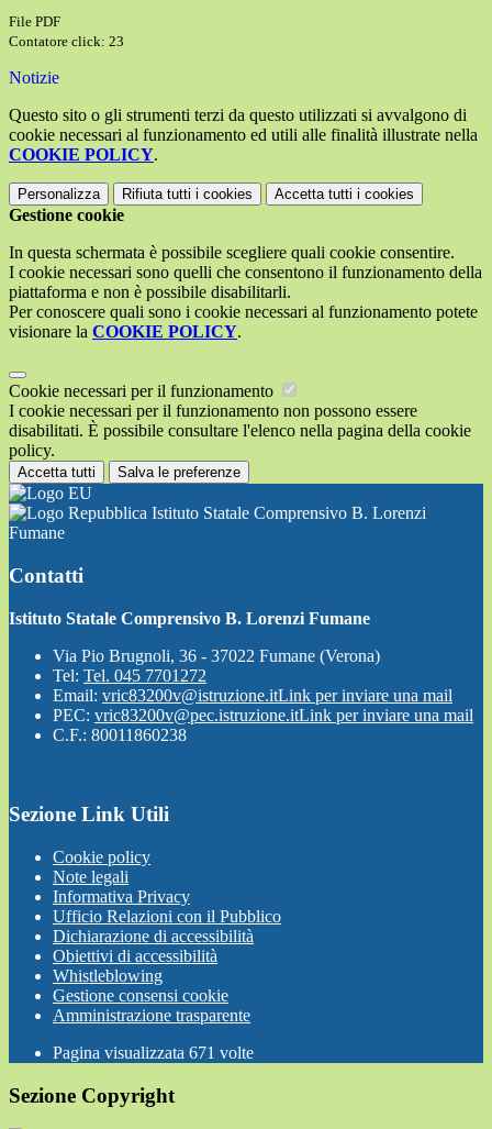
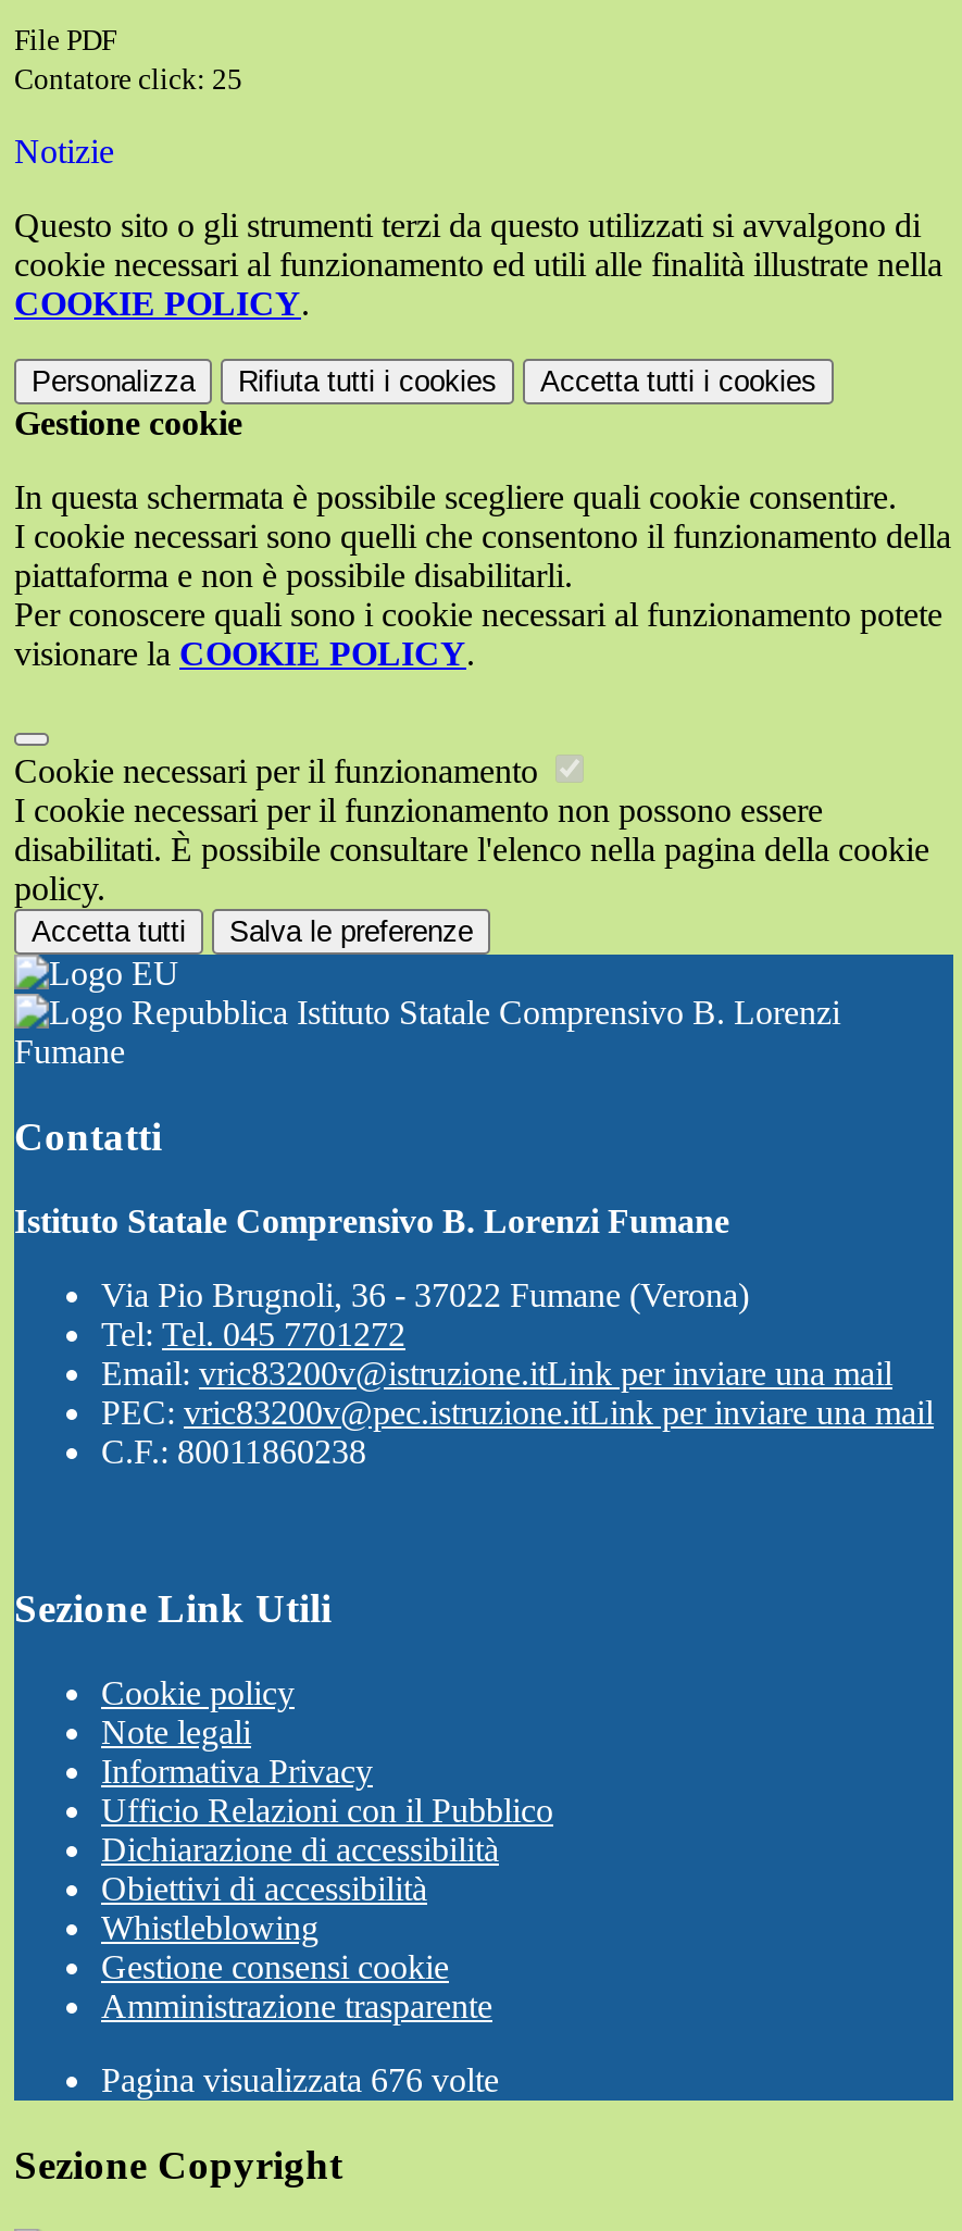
- Contatore click: 23
+ Contatore click: 25

- Pagina visualizzata 671 volte
+ Pagina visualizzata 676 volte
